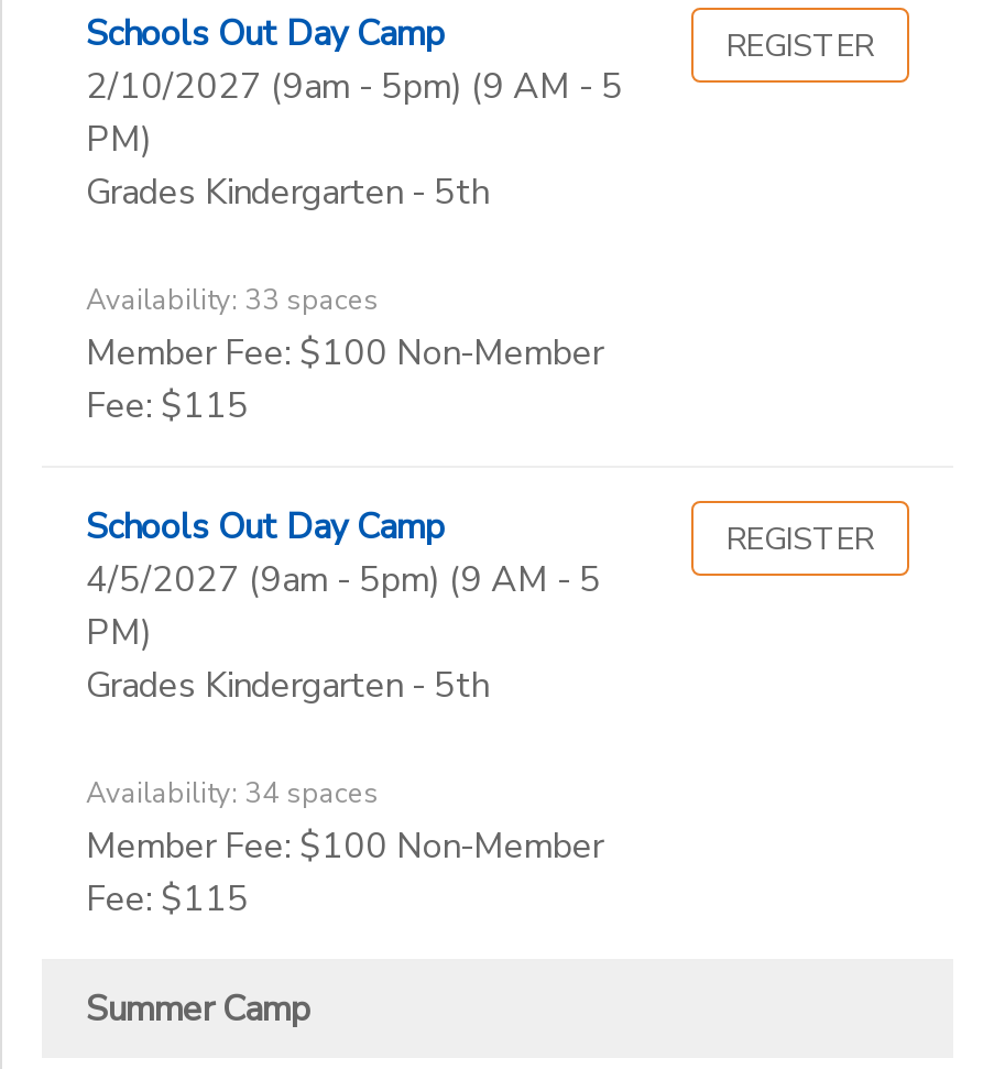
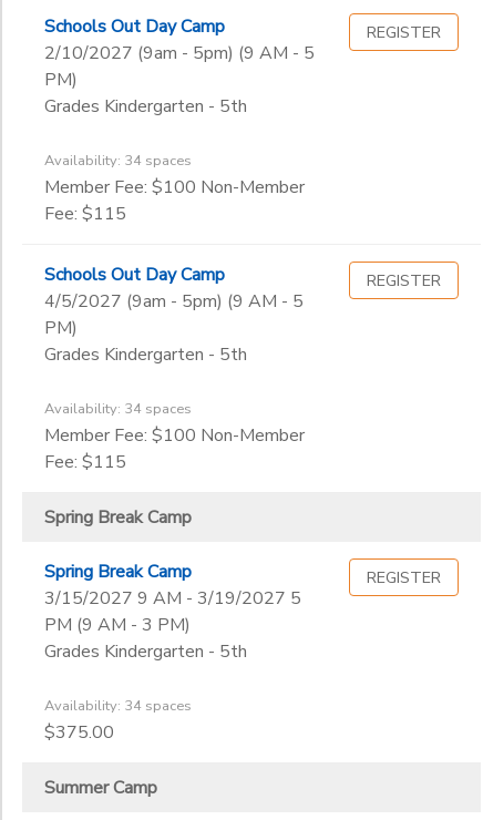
- Availability: 33 spaces
+ Availability: 34 spaces

+ Spring Break Camp
+ Spring Break Camp
+ 3/15/2027 9 AM - 3/19/2027 5
+ PM (9 AM - 3 PM)
+ Grades Kindergarten - 5th
+ Availability: 34 spaces
+ $375.00

+ REGISTER
